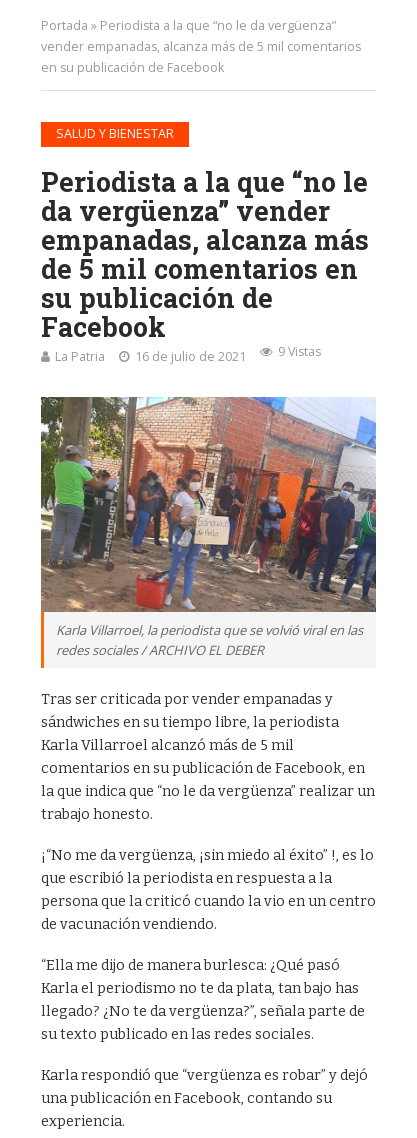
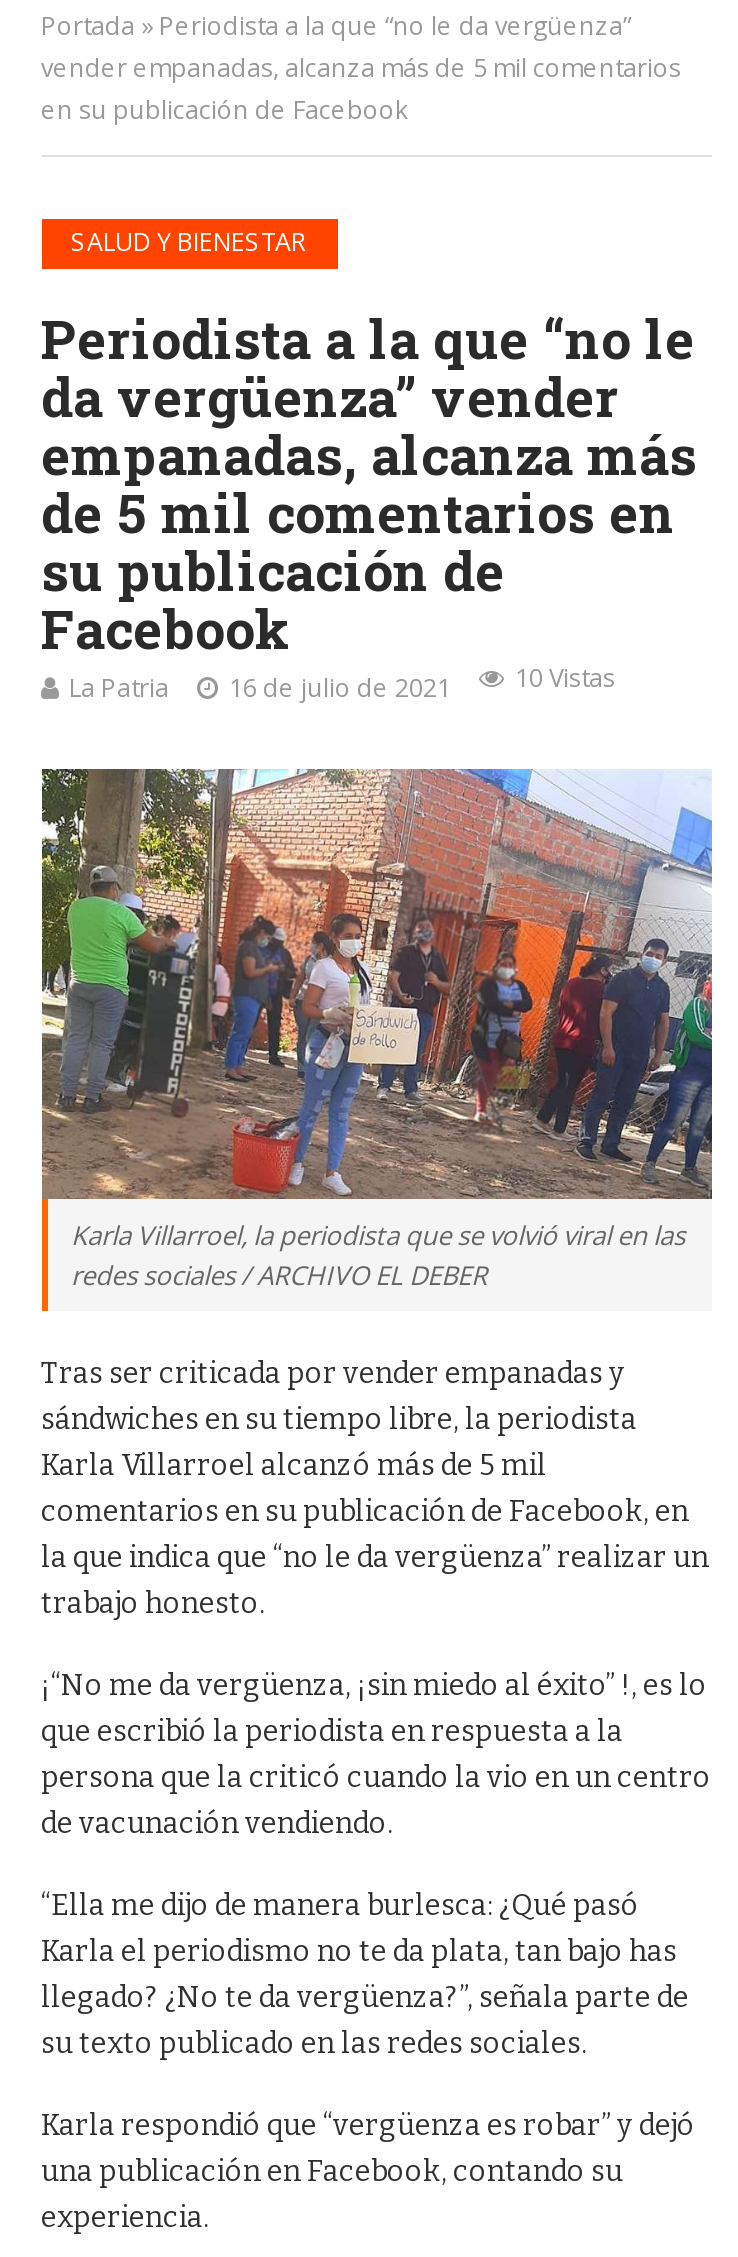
- La Patria 16 de julio de 2021 9 Vistas
+ La Patria 16 de julio de 2021 10 Vistas
